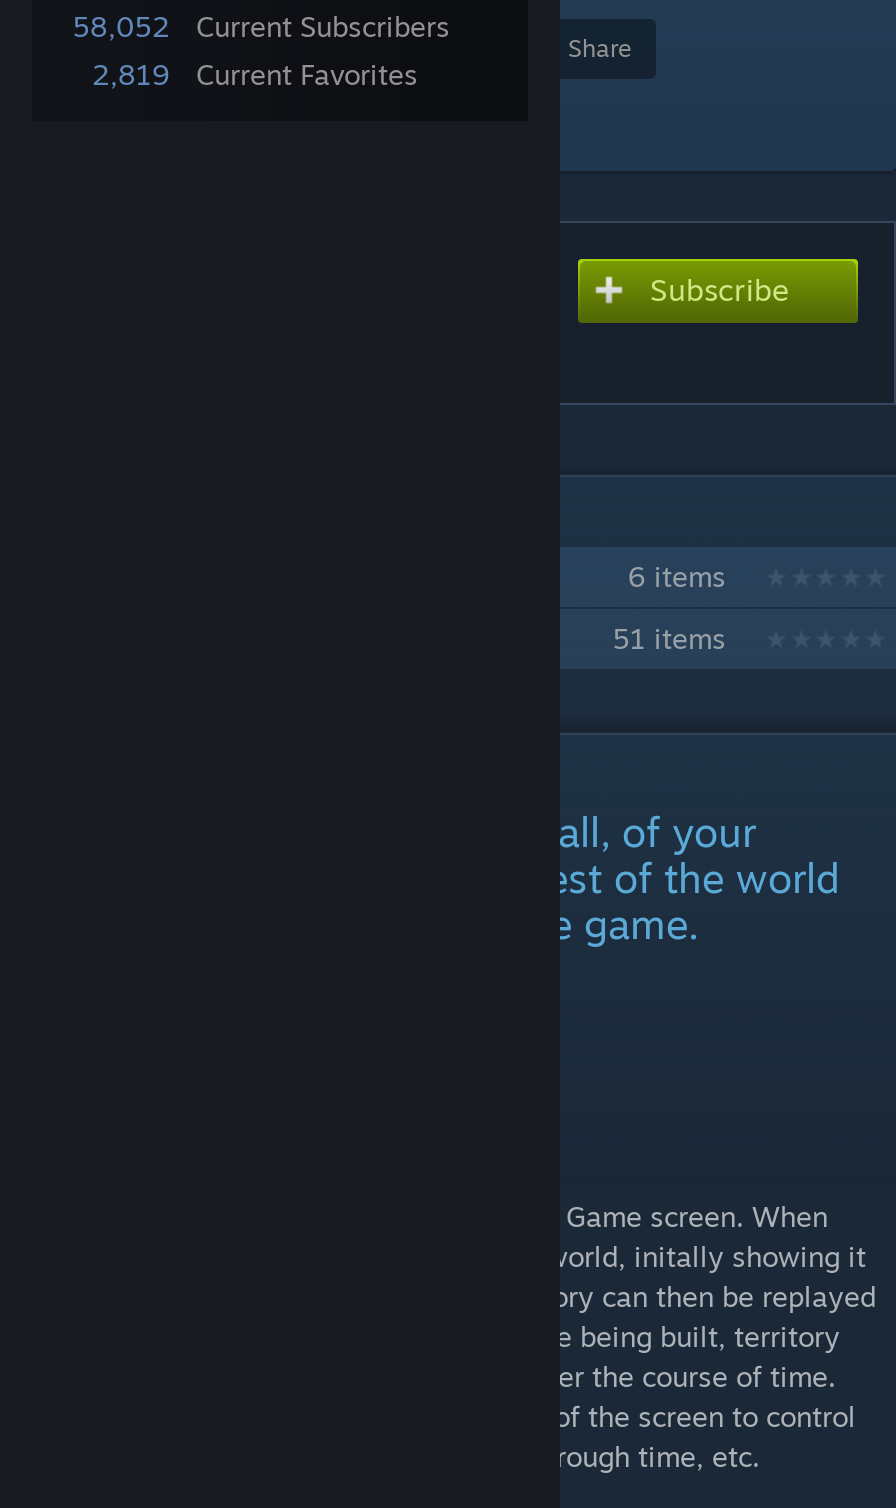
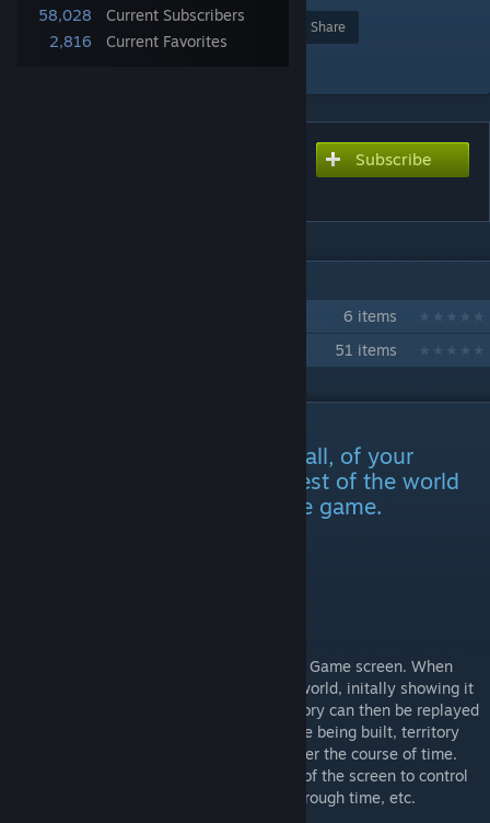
- 58,052 Current Subscribers
+ 58,028 Current Subscribers

- 2,819 Current Favorites
+ 2,816 Current Favorites
